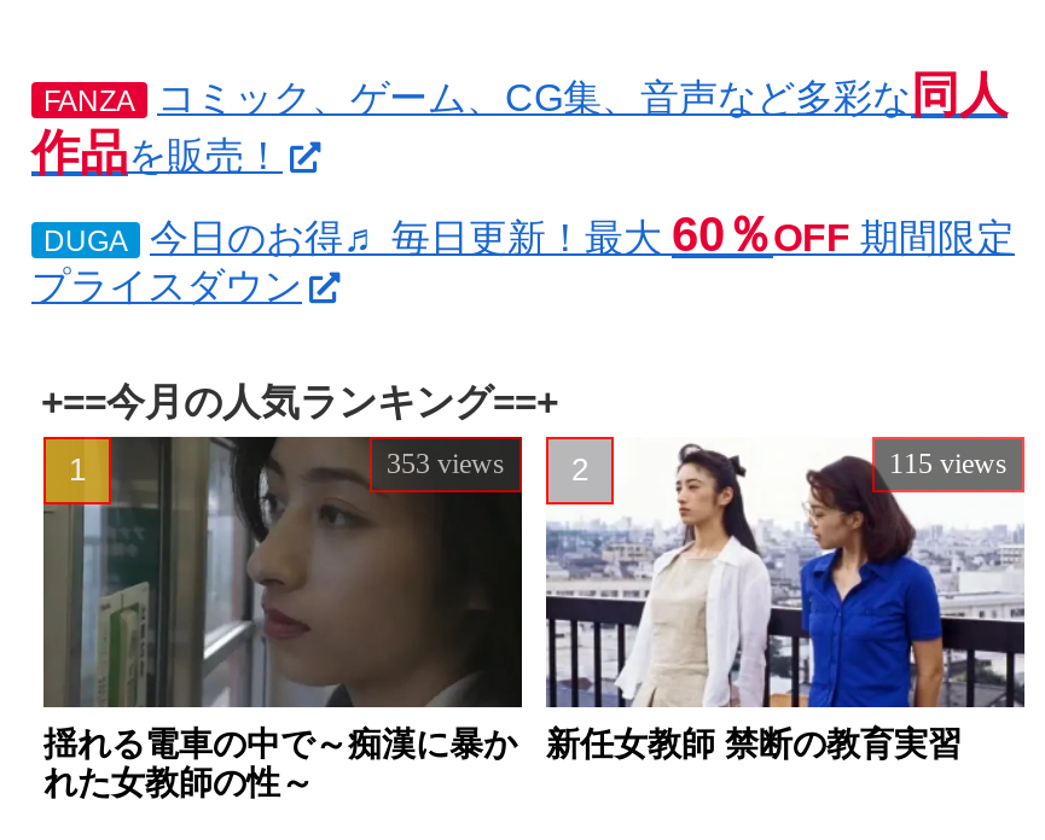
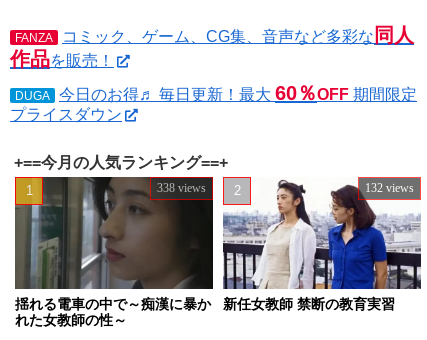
- 353 views
+ 338 views

- 115 views
+ 132 views
